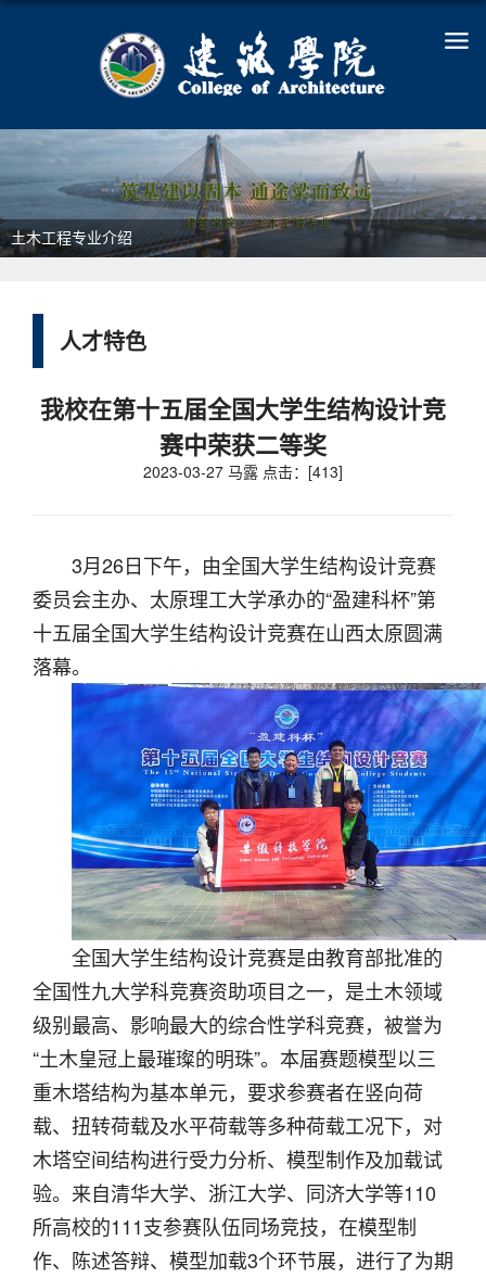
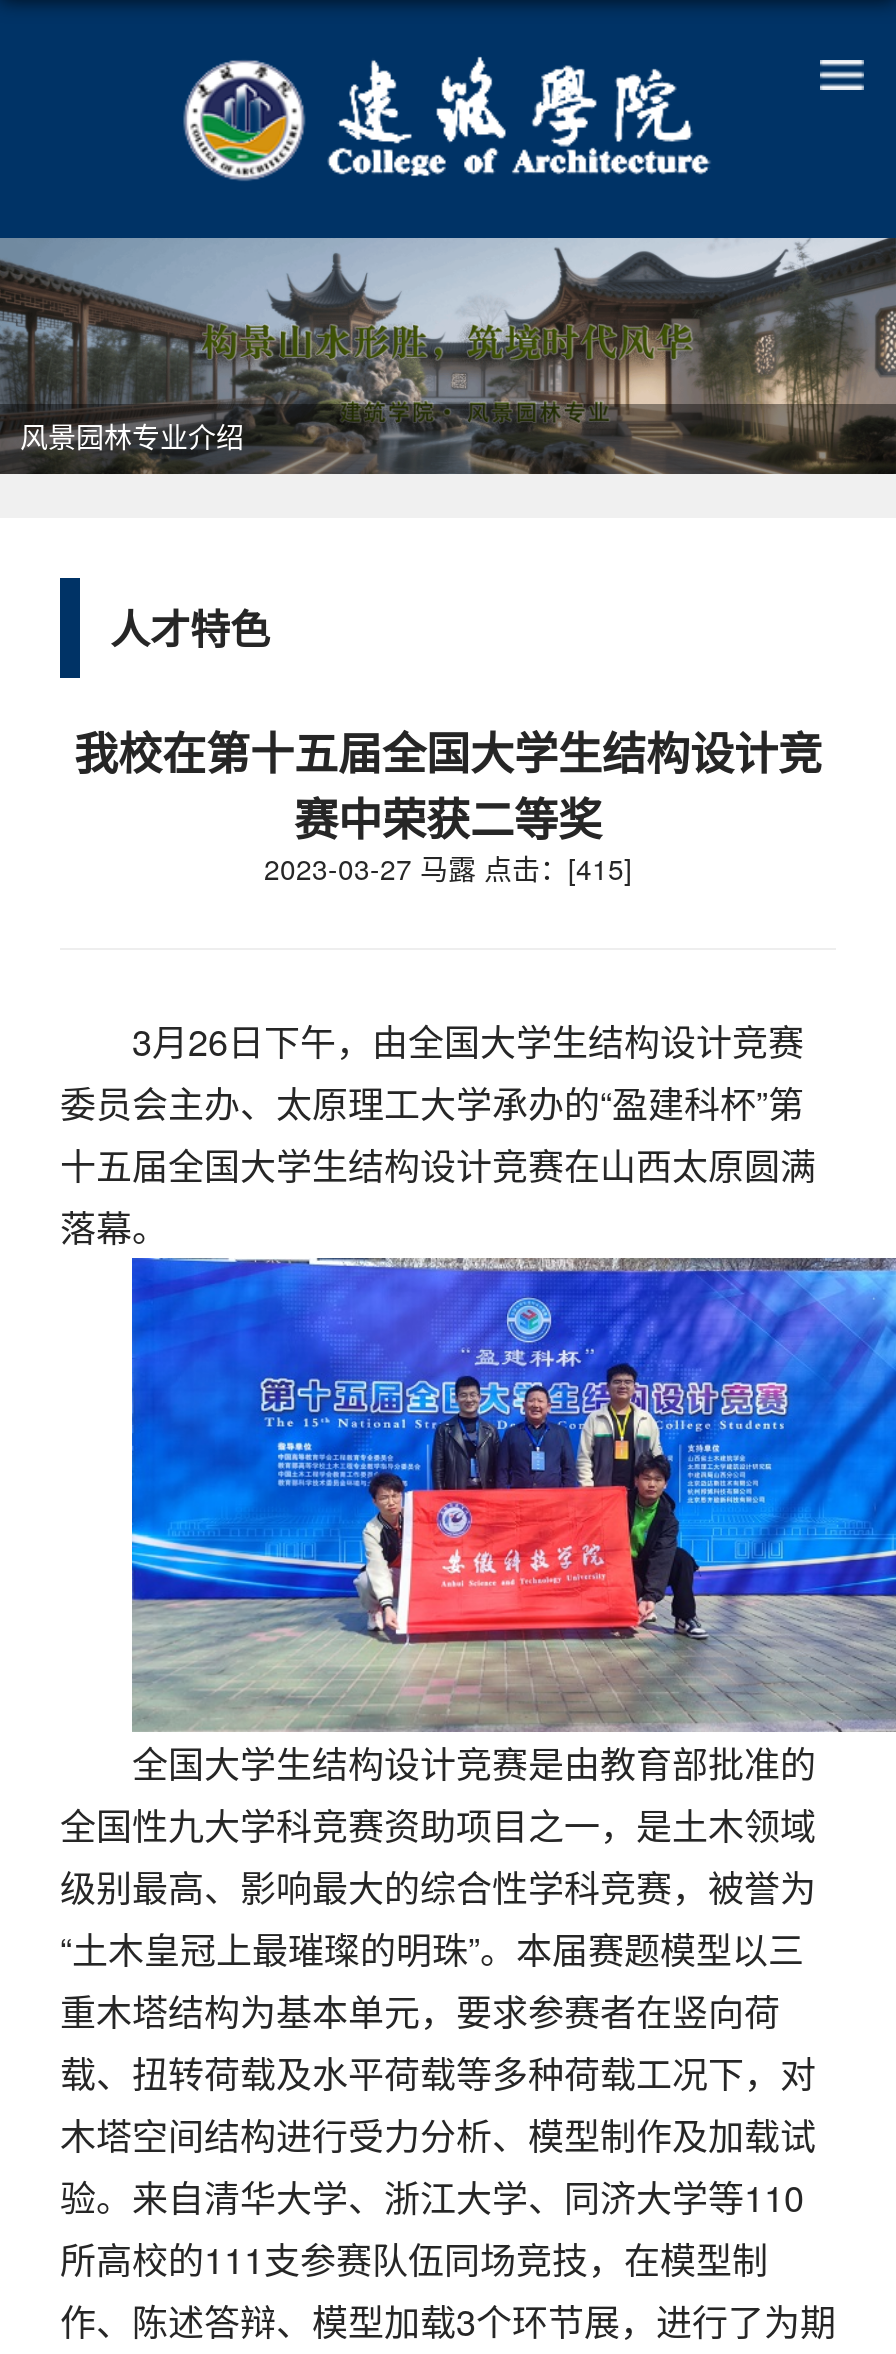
- [image]
- 土木工程专业介绍
+ [image]
+ 风景园林专业介绍

- 2023-03-27 马露 点击：[413]
+ 2023-03-27 马露 点击：[415]
